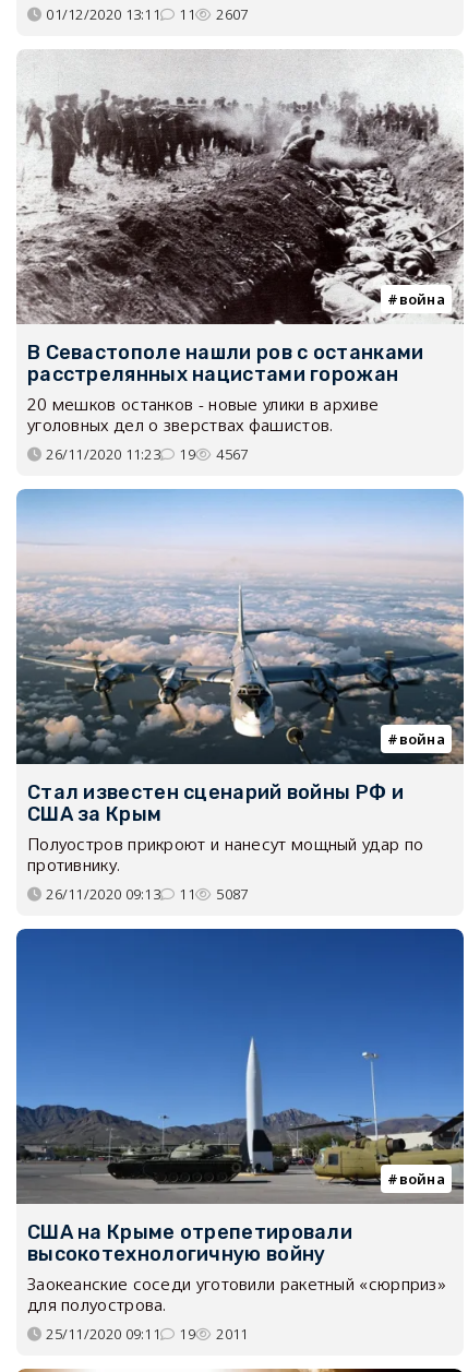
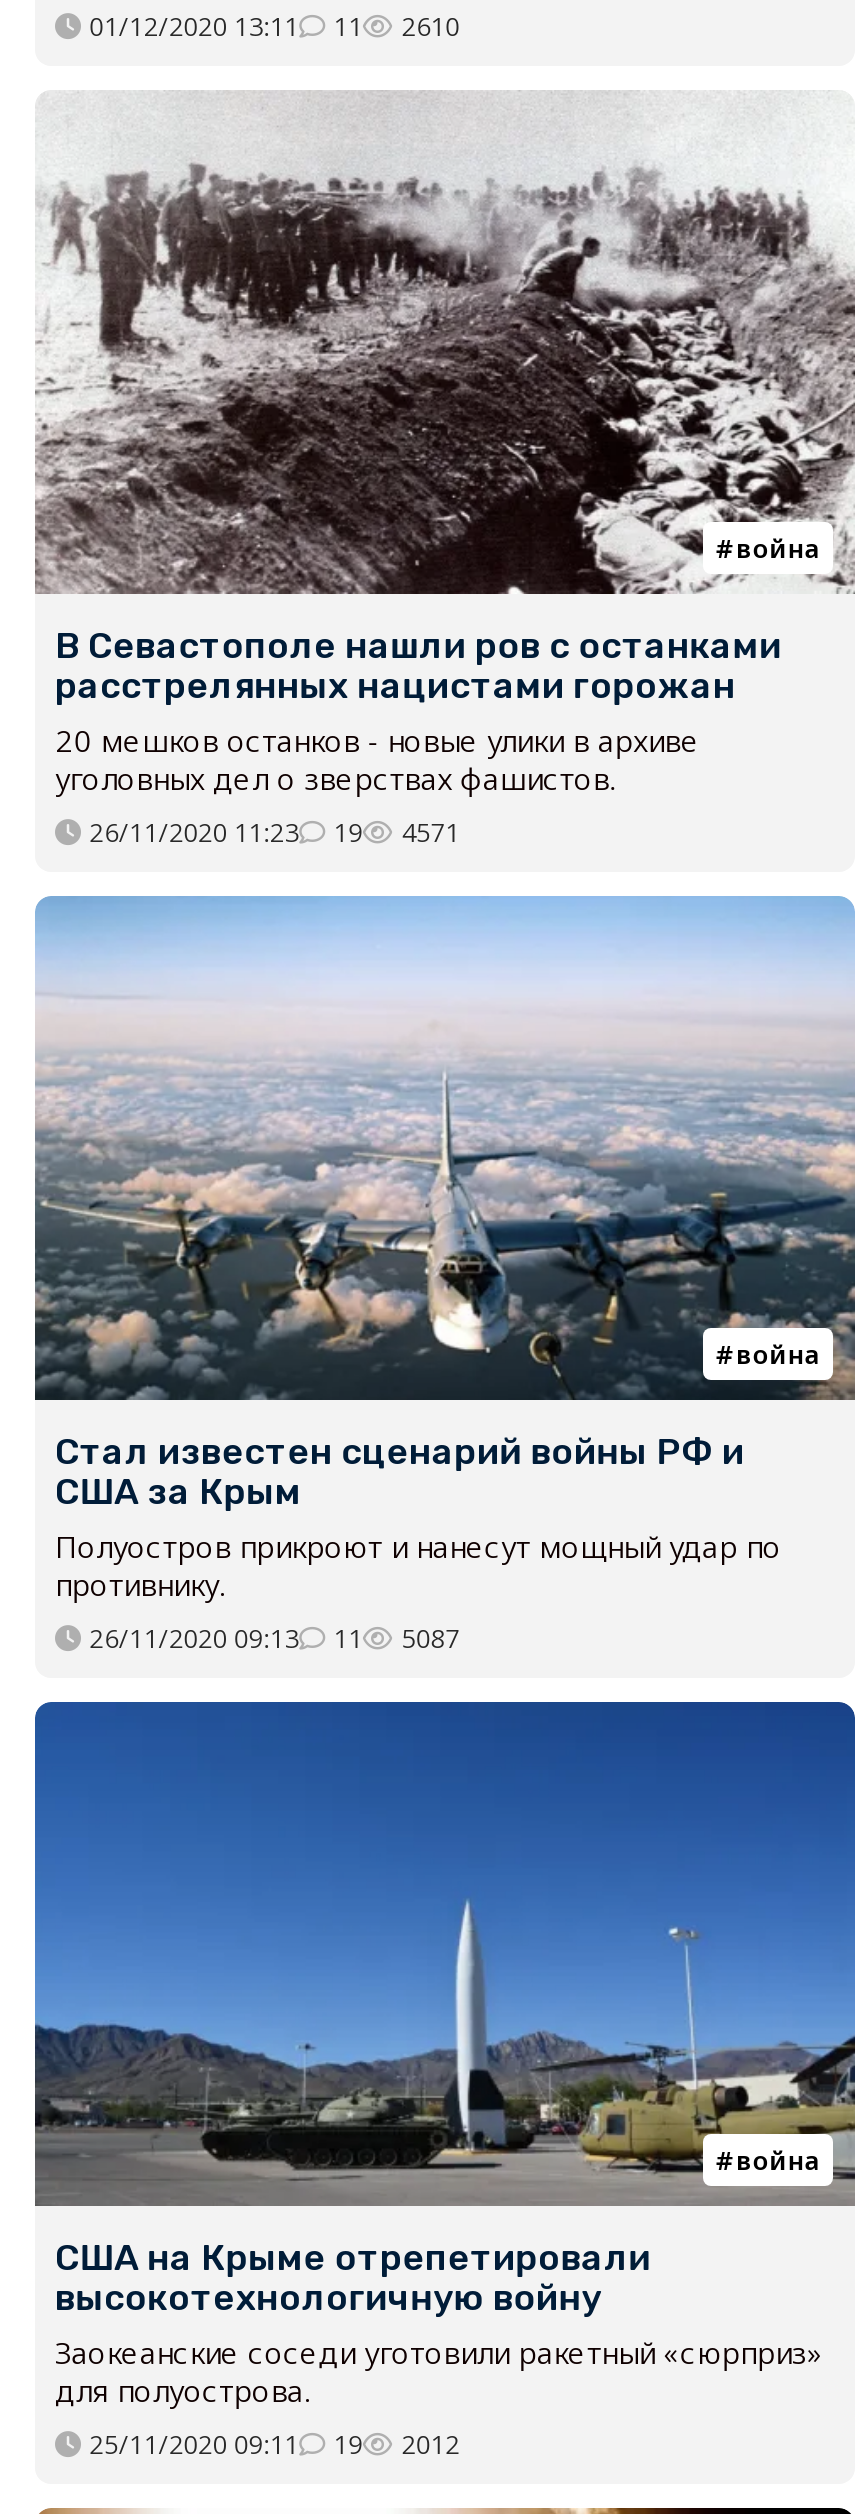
- 01/12/2020 13:11 11 2607
+ 01/12/2020 13:11 11 2610

- 26/11/2020 11:23 19 4567
+ 26/11/2020 11:23 19 4571

- 25/11/2020 09:11 19 2011
+ 25/11/2020 09:11 19 2012
